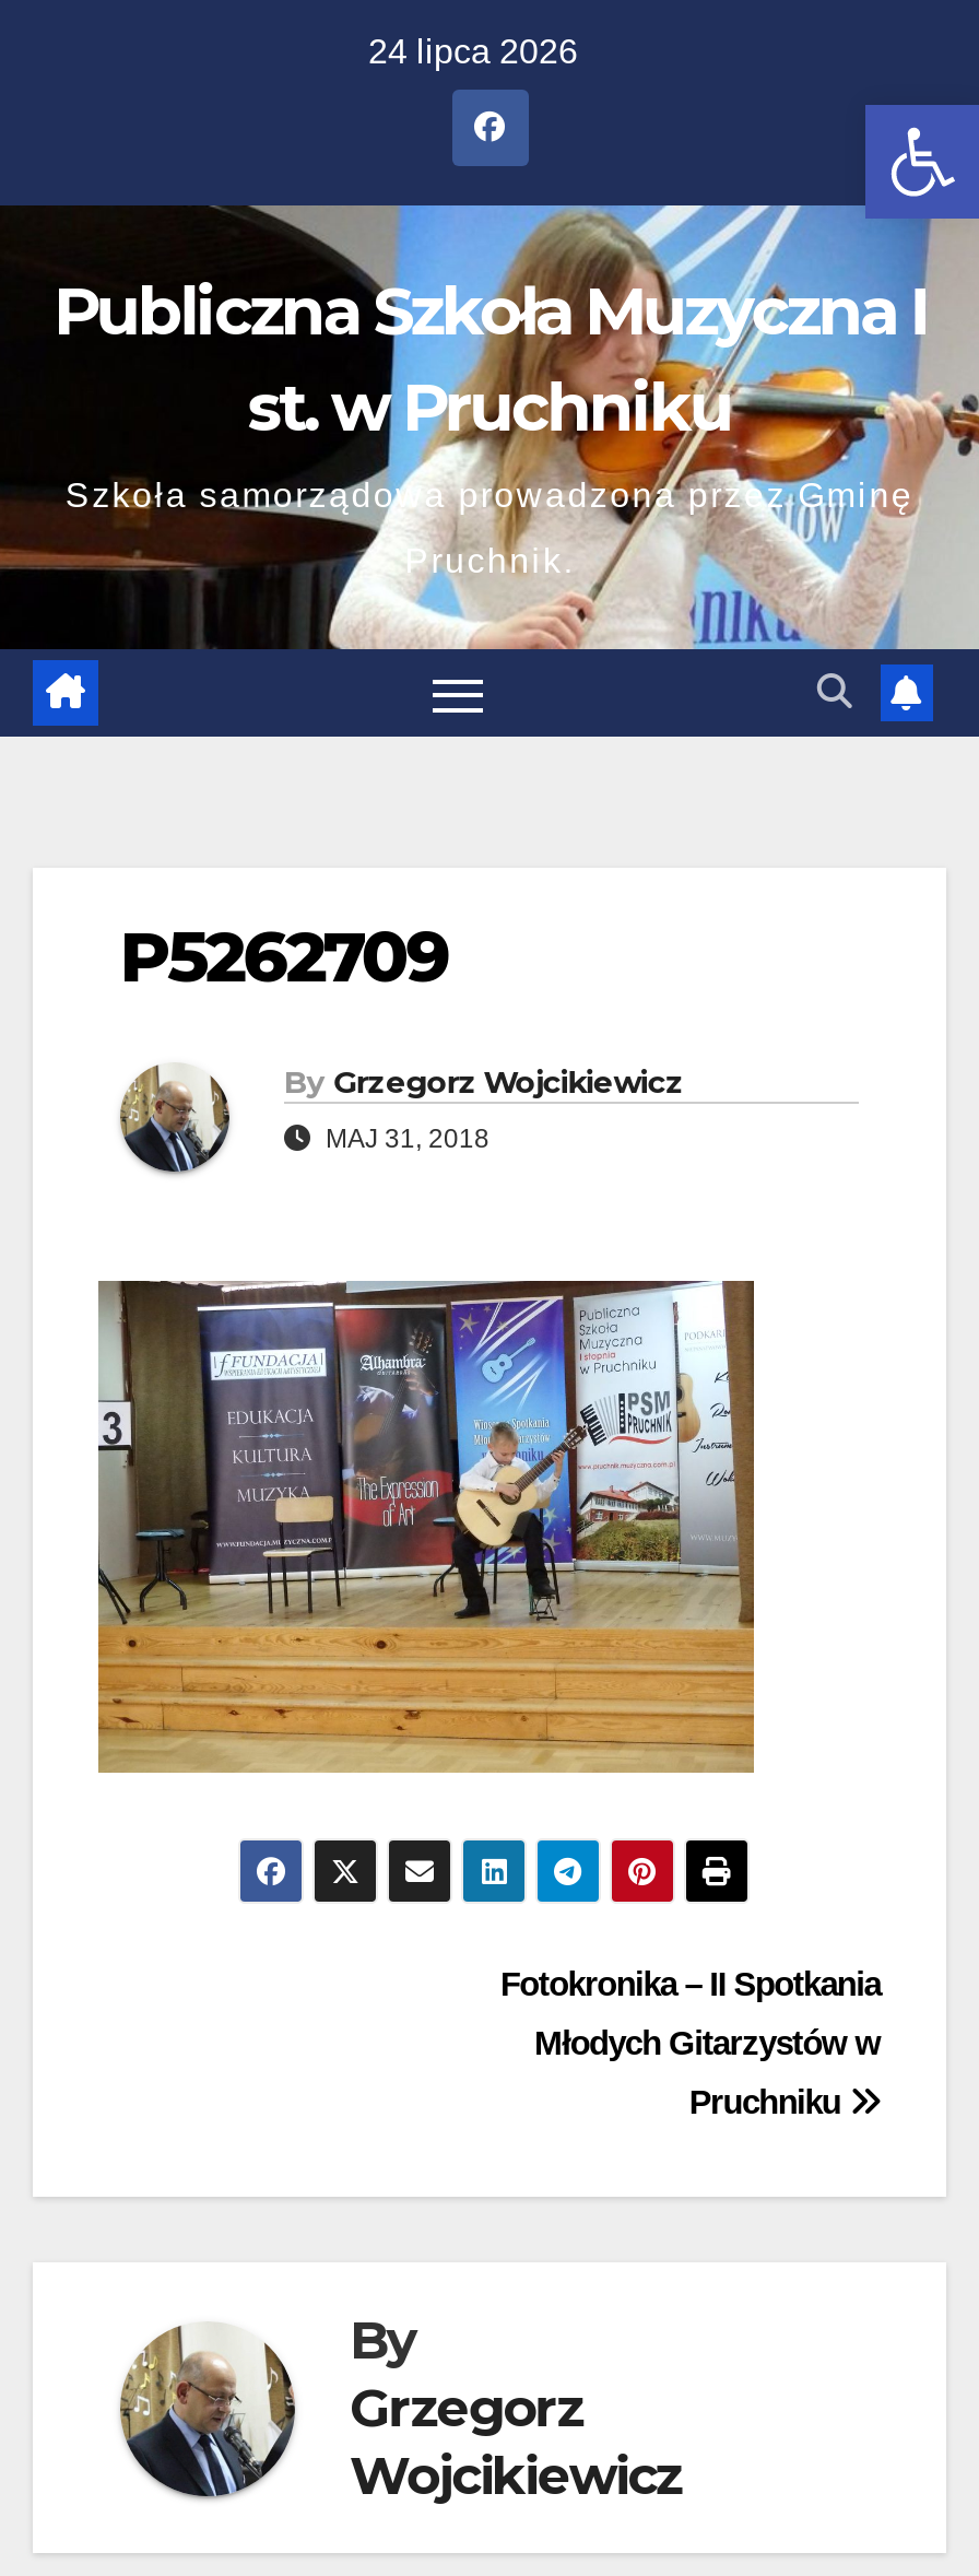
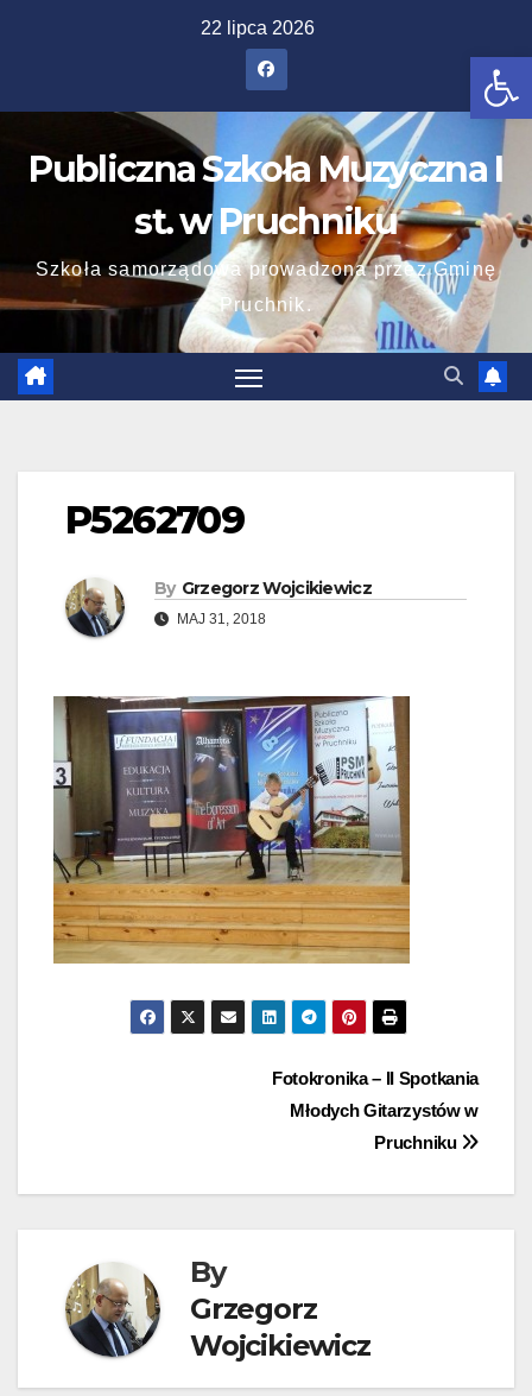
- 24 lipca 2026
+ 22 lipca 2026
